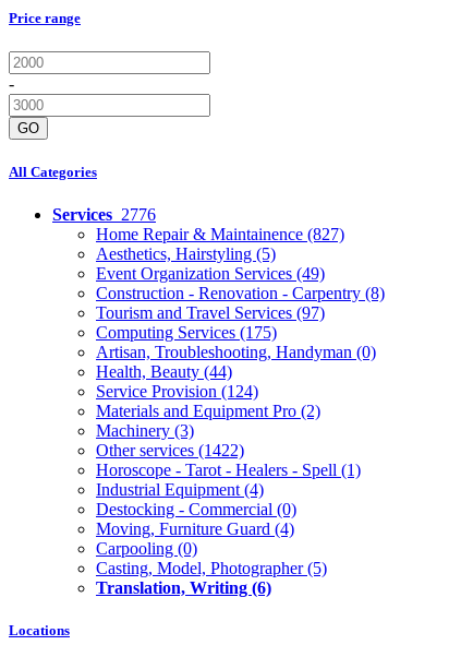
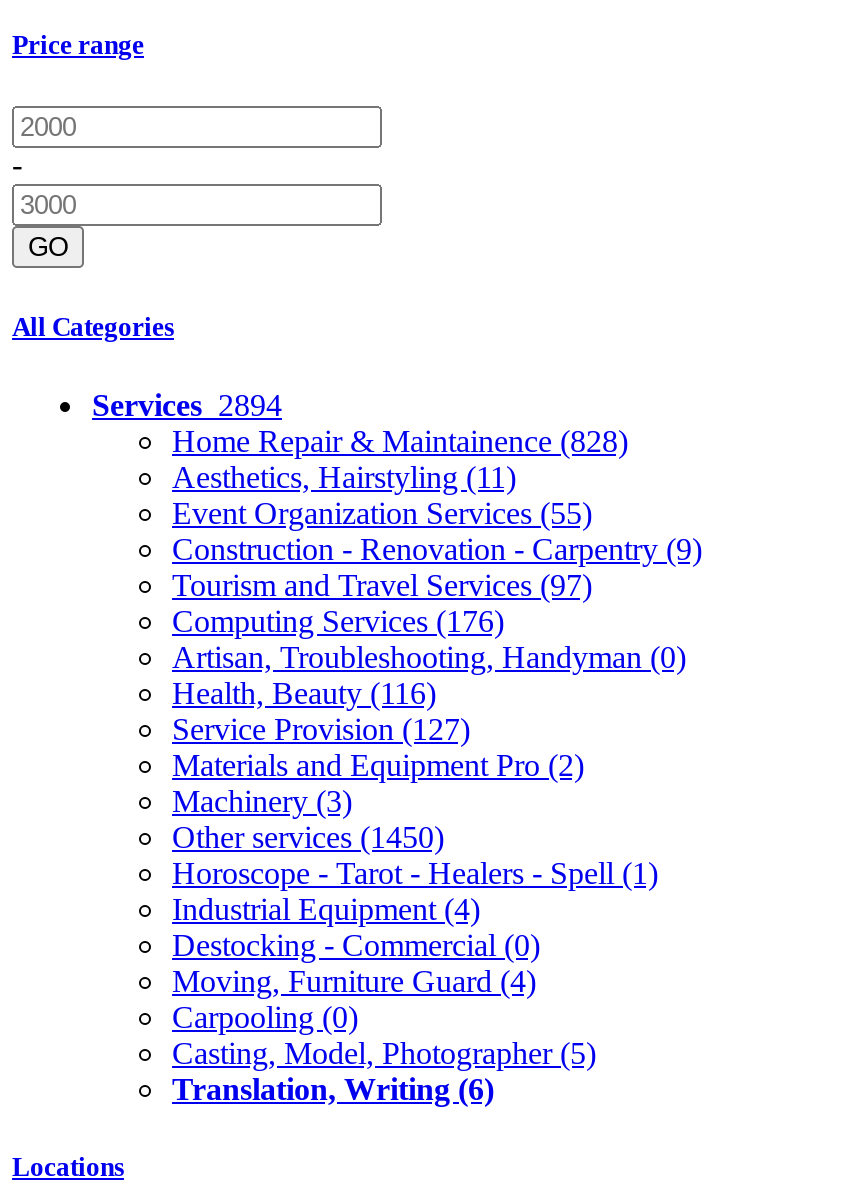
- Services 2776
+ Services 2894

- Home Repair & Maintainence (827)
+ Home Repair & Maintainence (828)

- Aesthetics, Hairstyling (5)
+ Aesthetics, Hairstyling (11)

- Event Organization Services (49)
+ Event Organization Services (55)

- Construction - Renovation - Carpentry (8)
+ Construction - Renovation - Carpentry (9)

- Computing Services (175)
+ Computing Services (176)

- Health, Beauty (44)
+ Health, Beauty (116)

- Service Provision (124)
+ Service Provision (127)

- Other services (1422)
+ Other services (1450)
